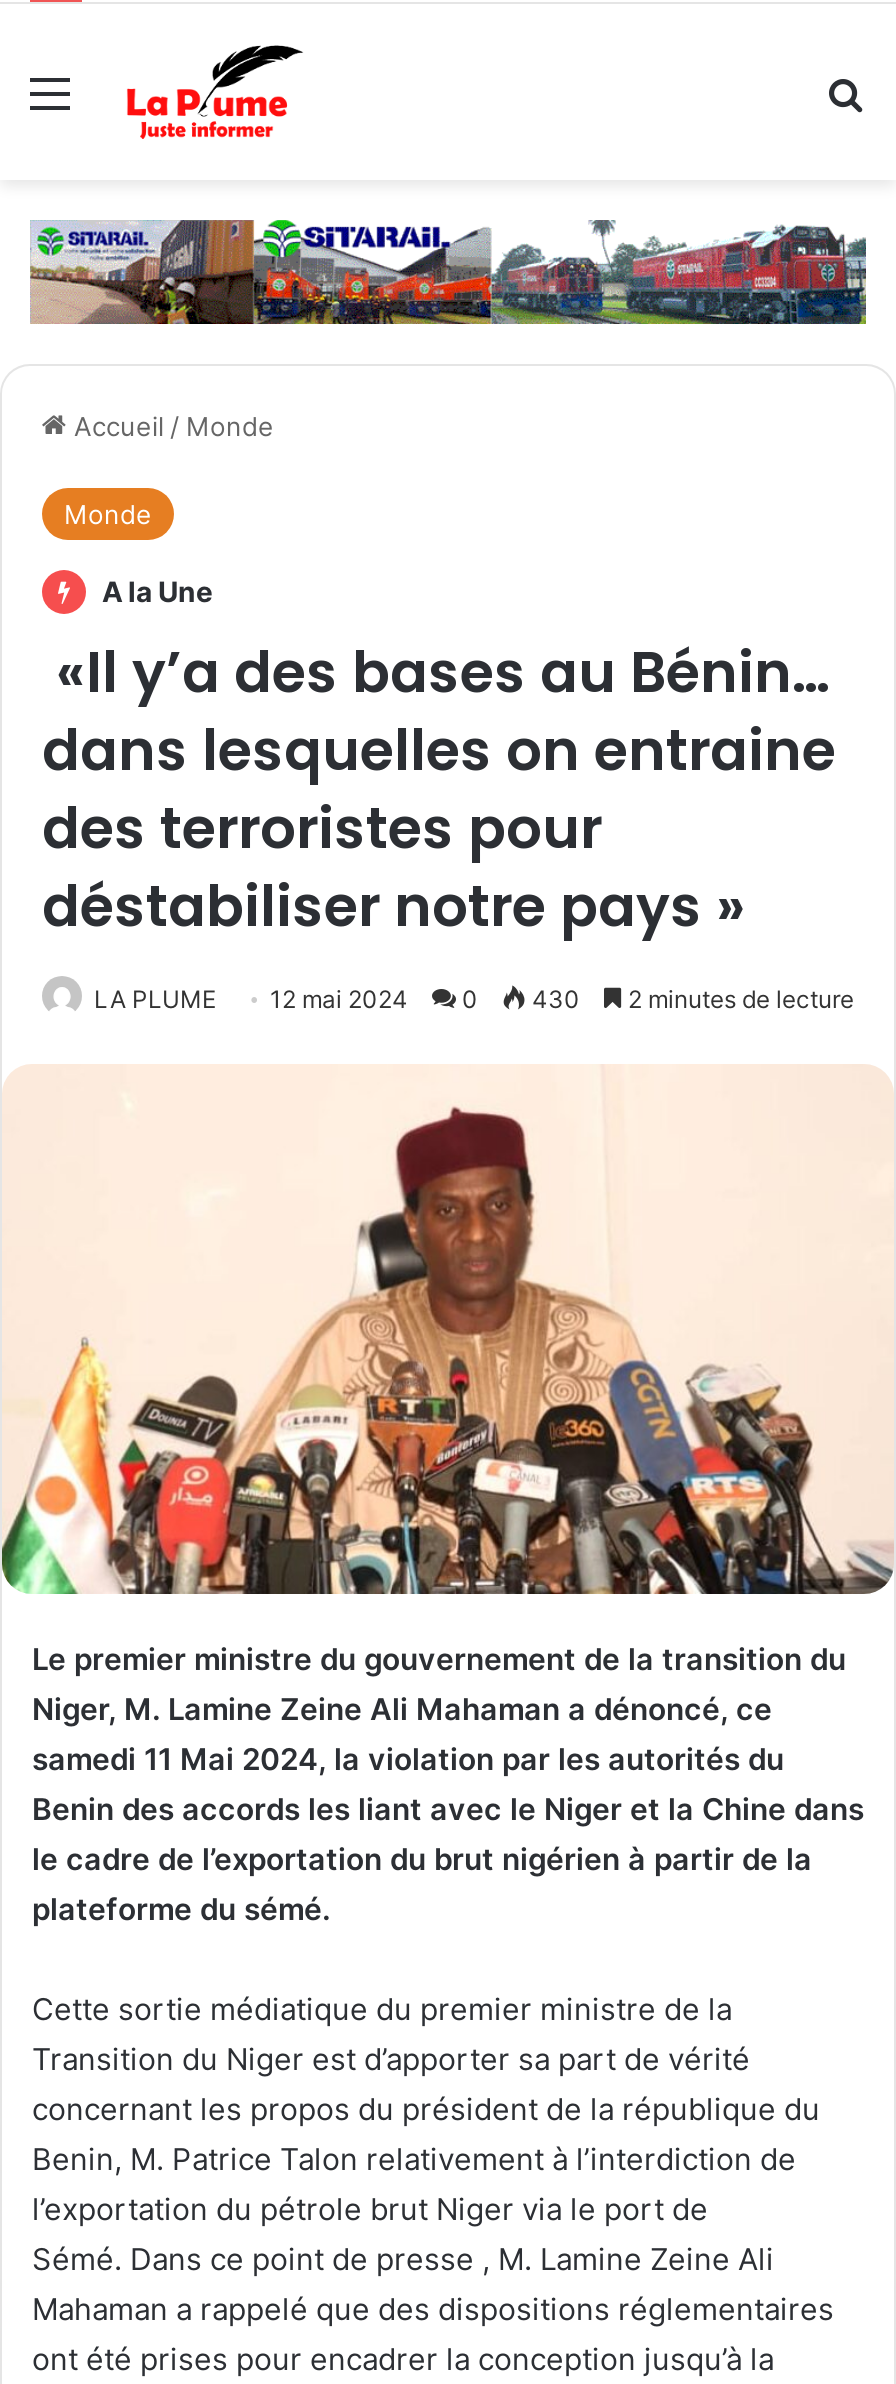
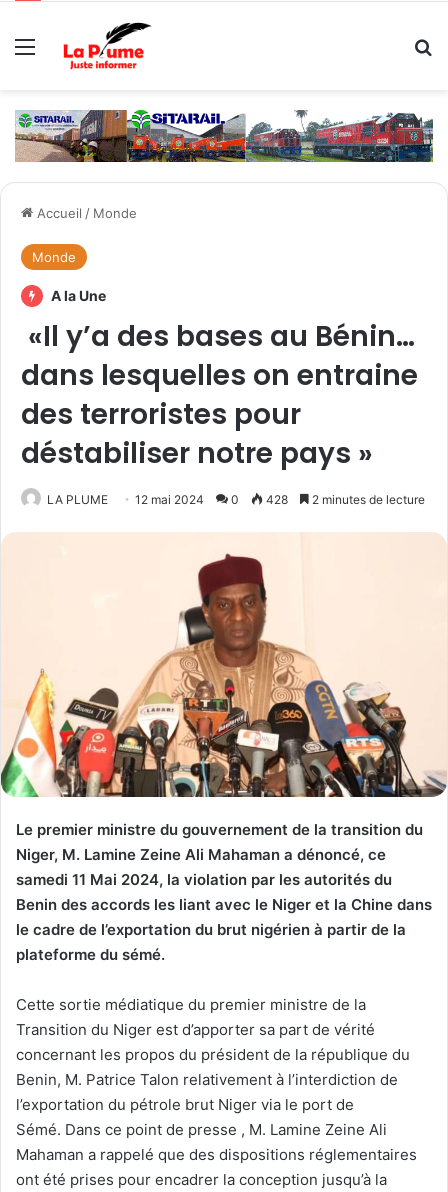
- LA PLUME 12 mai 2024 0 430 2 minutes de lecture
+ LA PLUME 12 mai 2024 0 428 2 minutes de lecture
